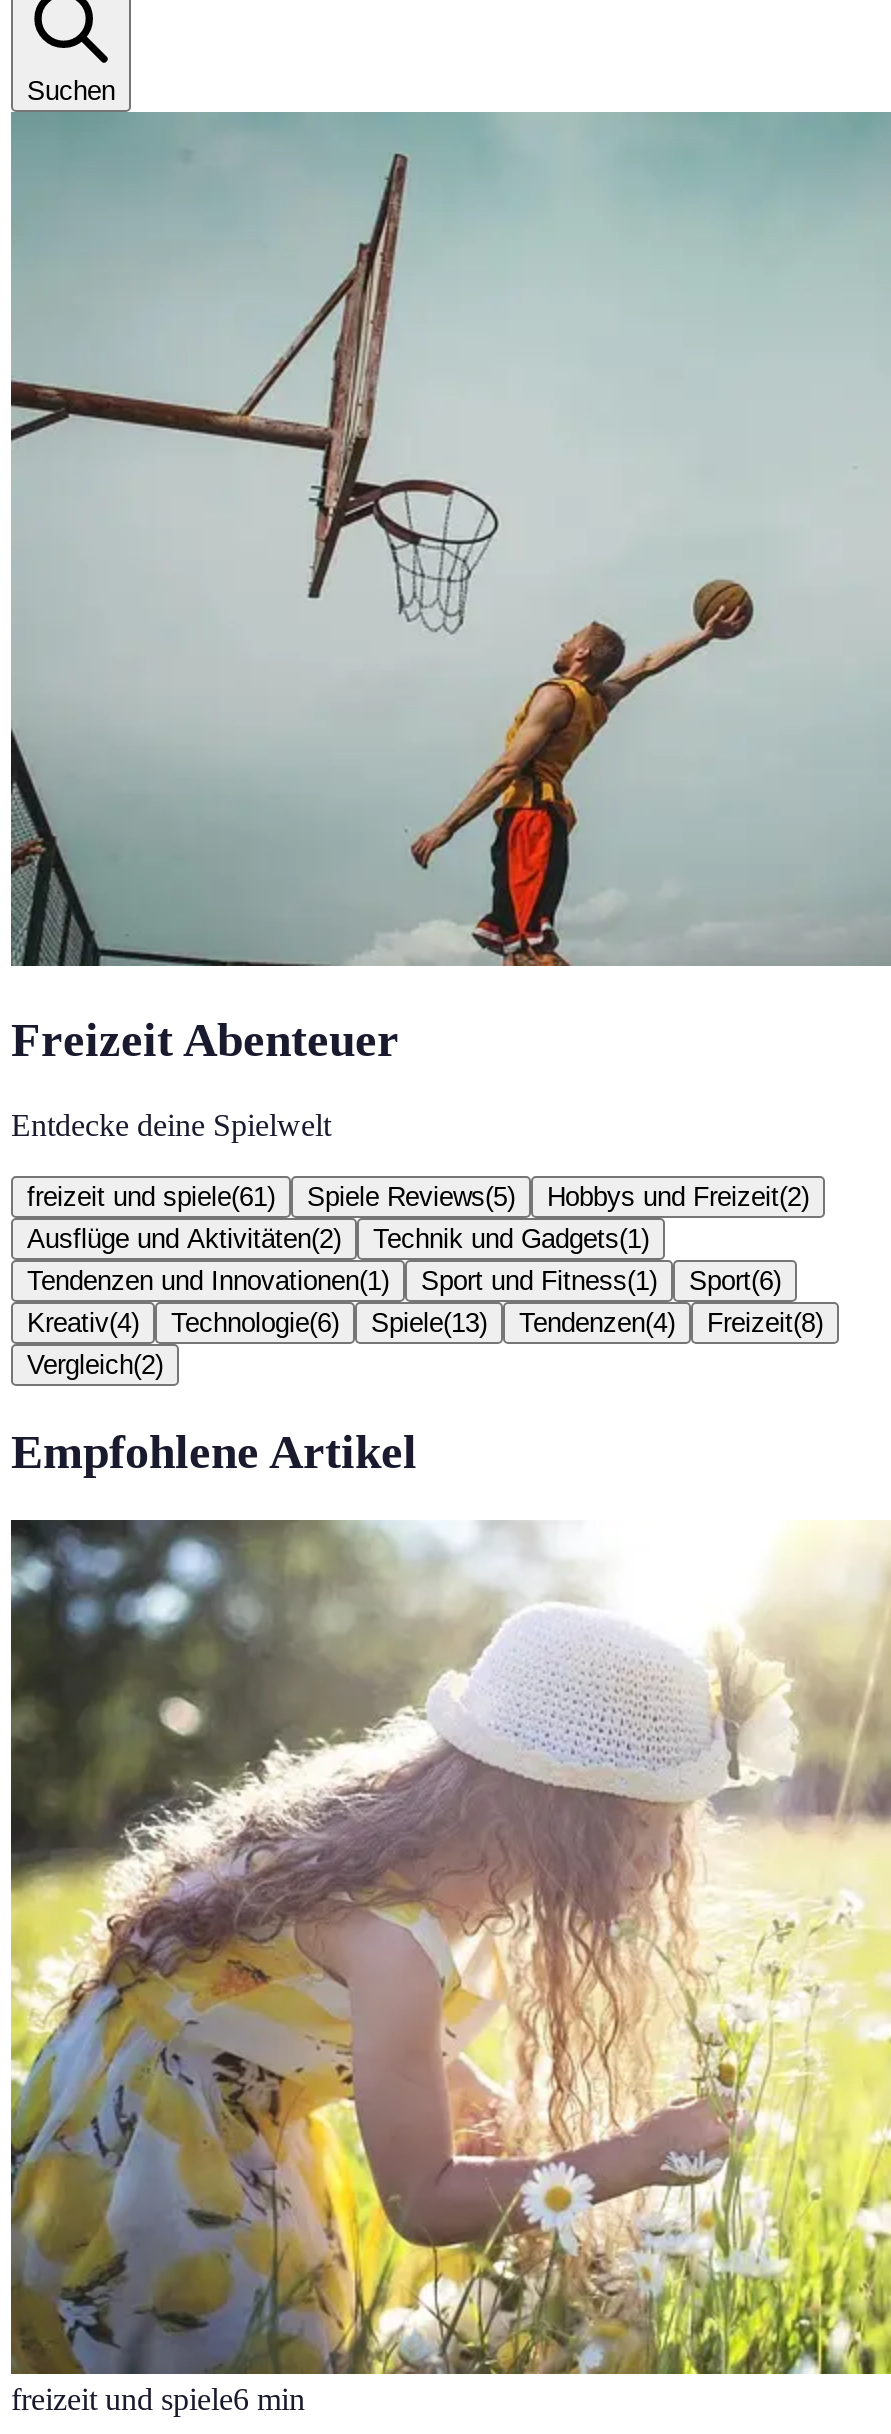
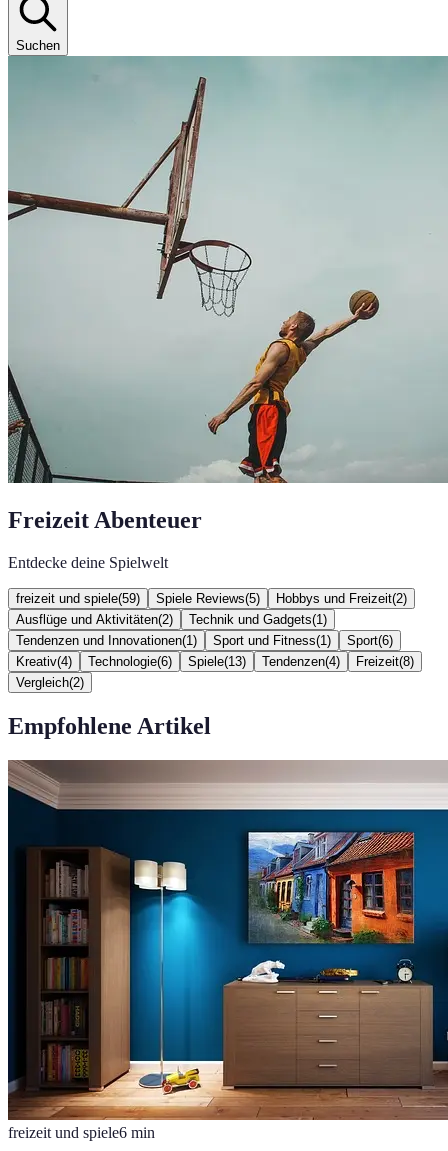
- freizeit und spiele(61)
+ freizeit und spiele(59)

- [image]
+ [image]
